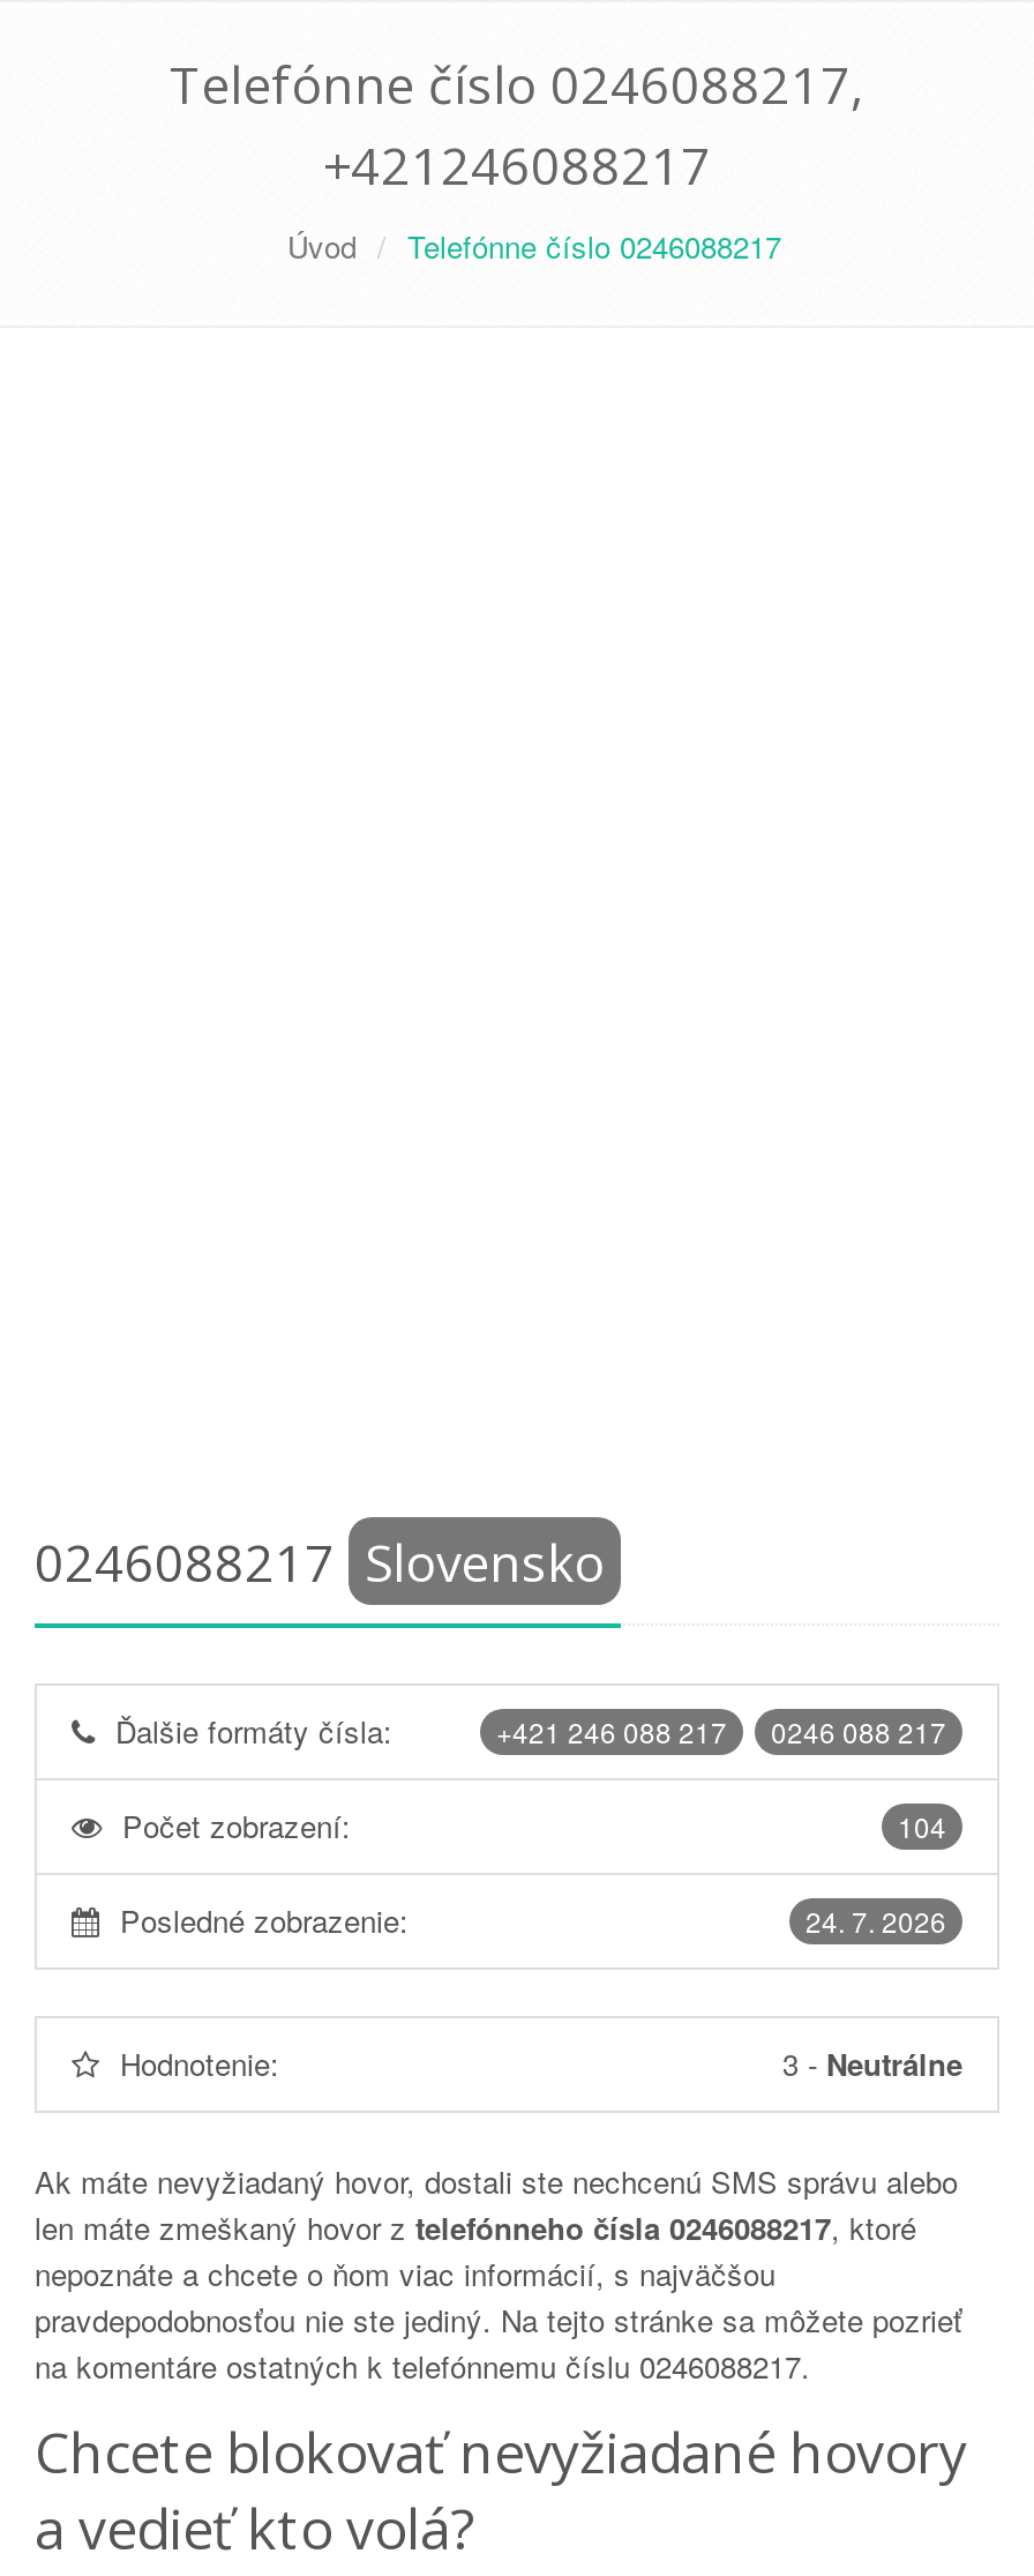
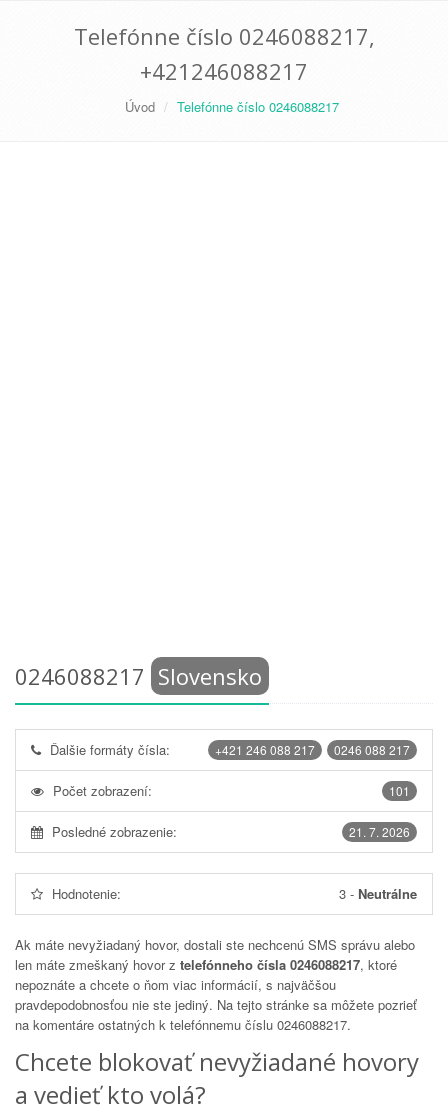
- 104
+ 101

- 24. 7. 2026
+ 21. 7. 2026
